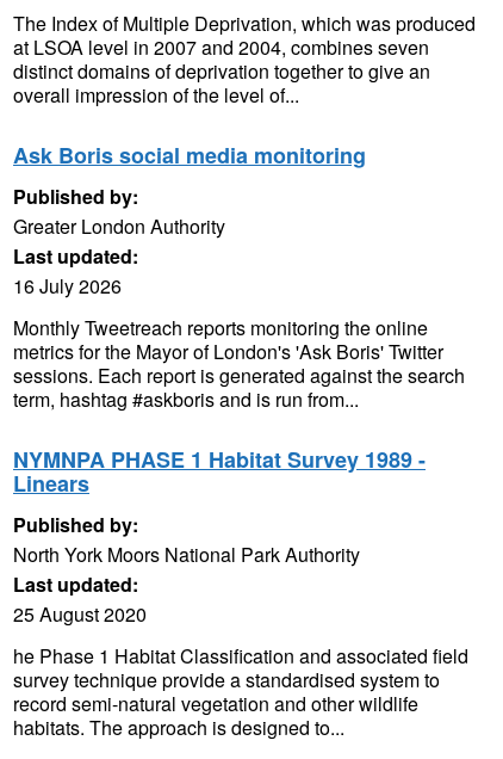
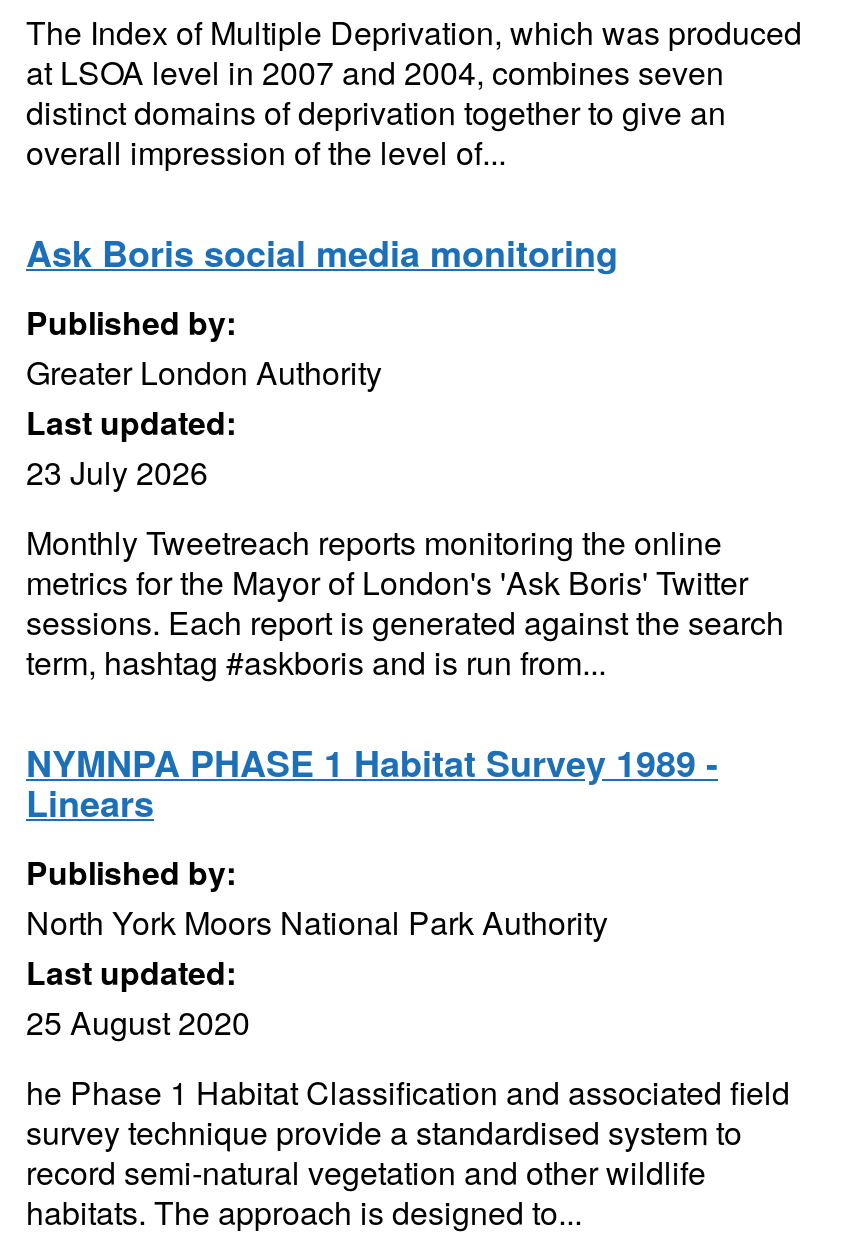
- 16 July 2026
+ 23 July 2026
